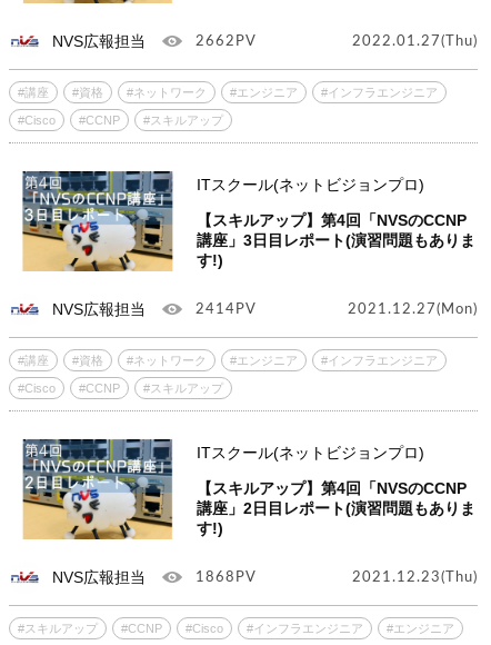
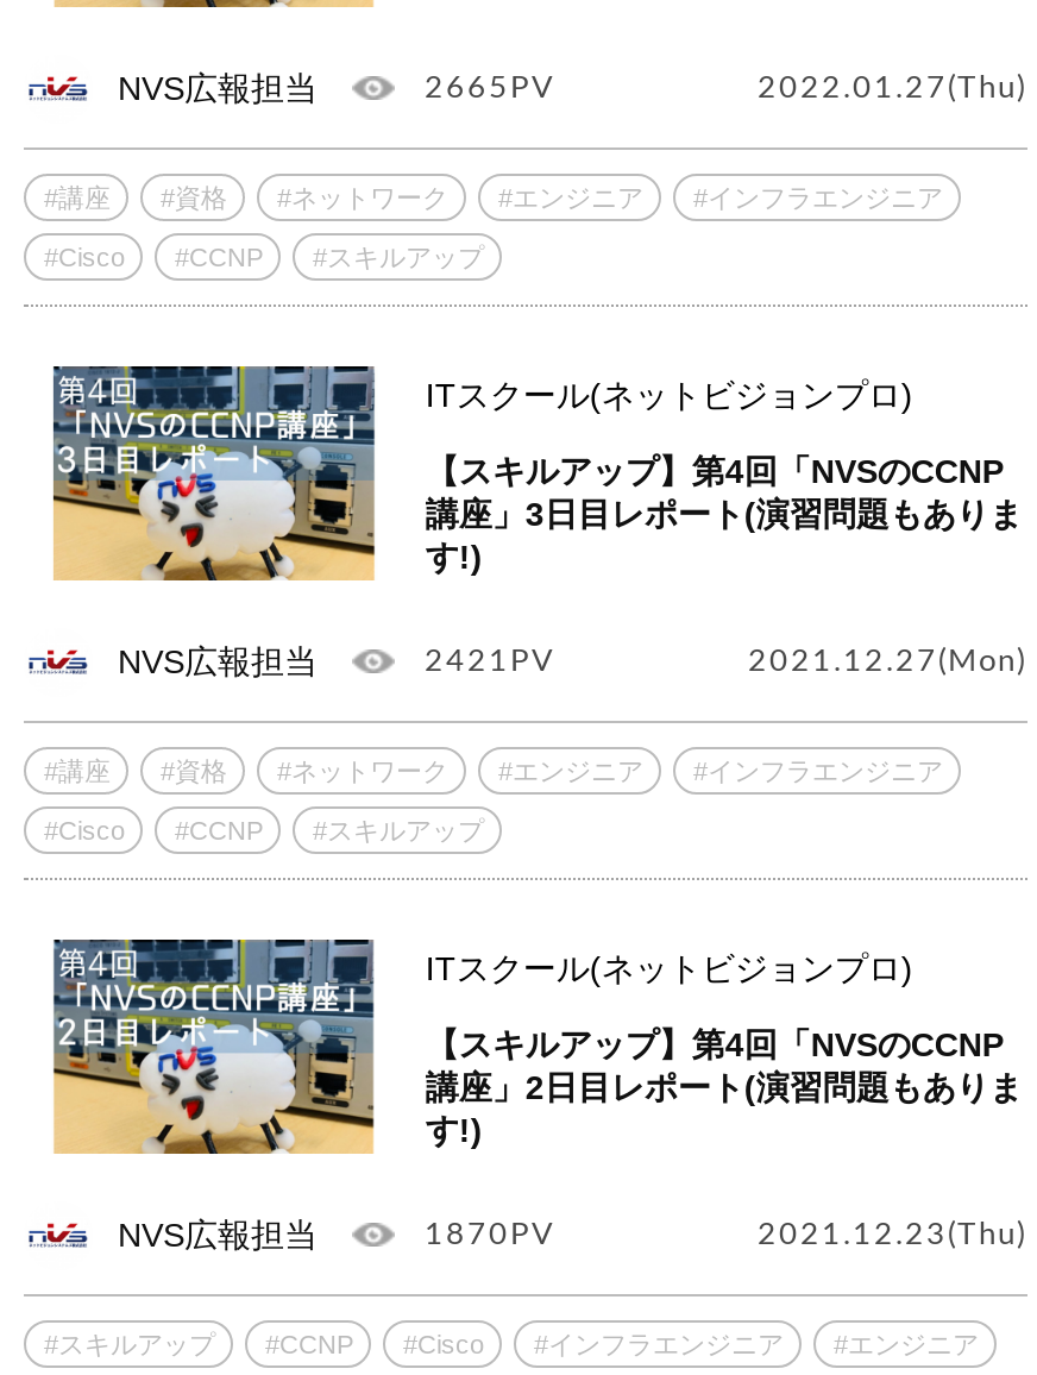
- 2662PV
+ 2665PV

- 2414PV
+ 2421PV

- 1868PV
+ 1870PV
